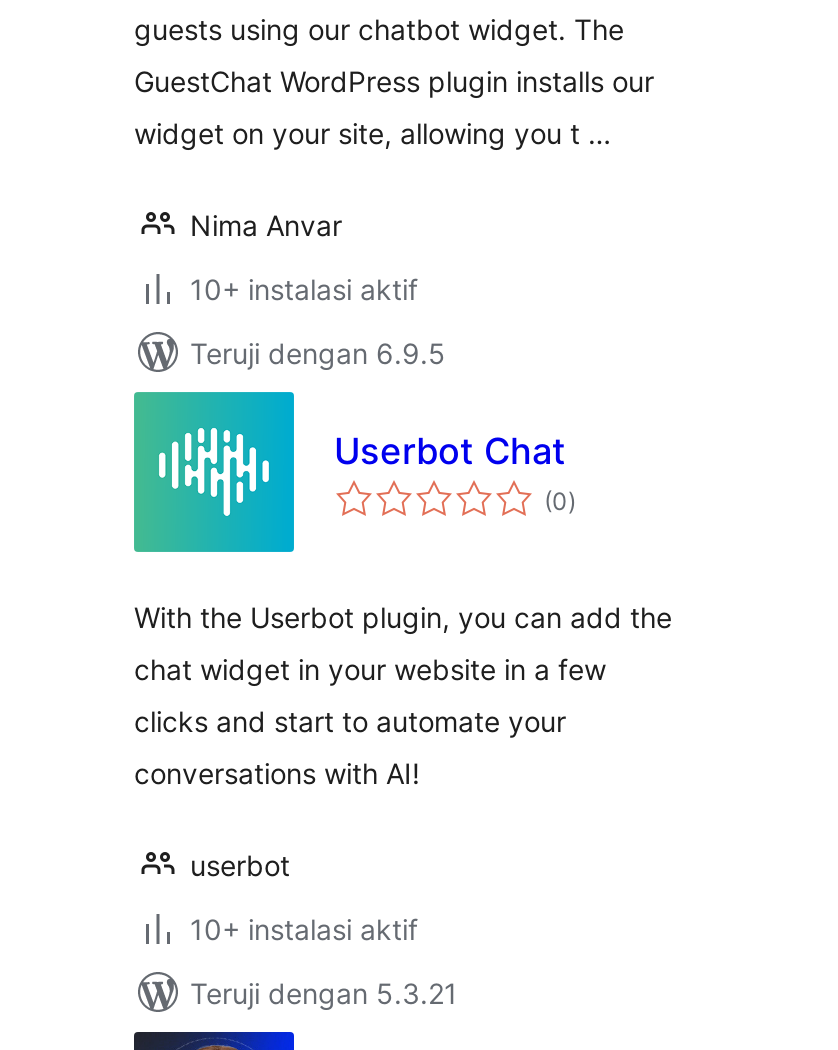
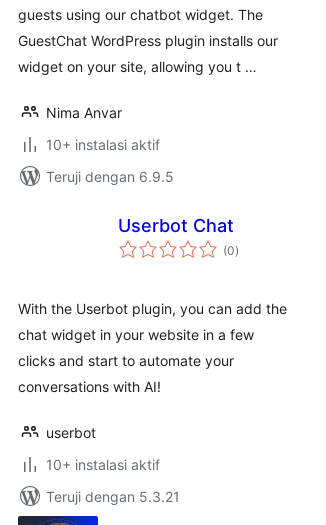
- [image]
